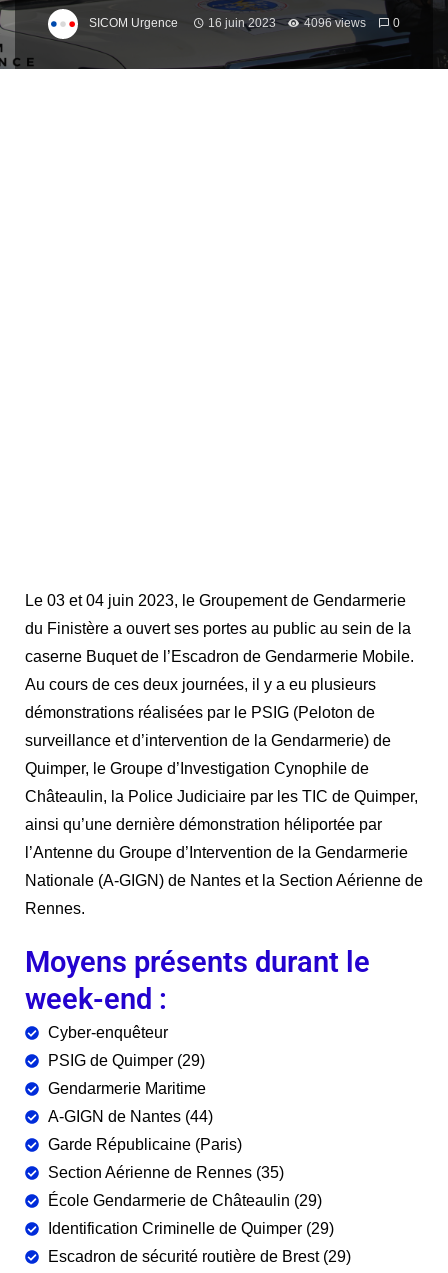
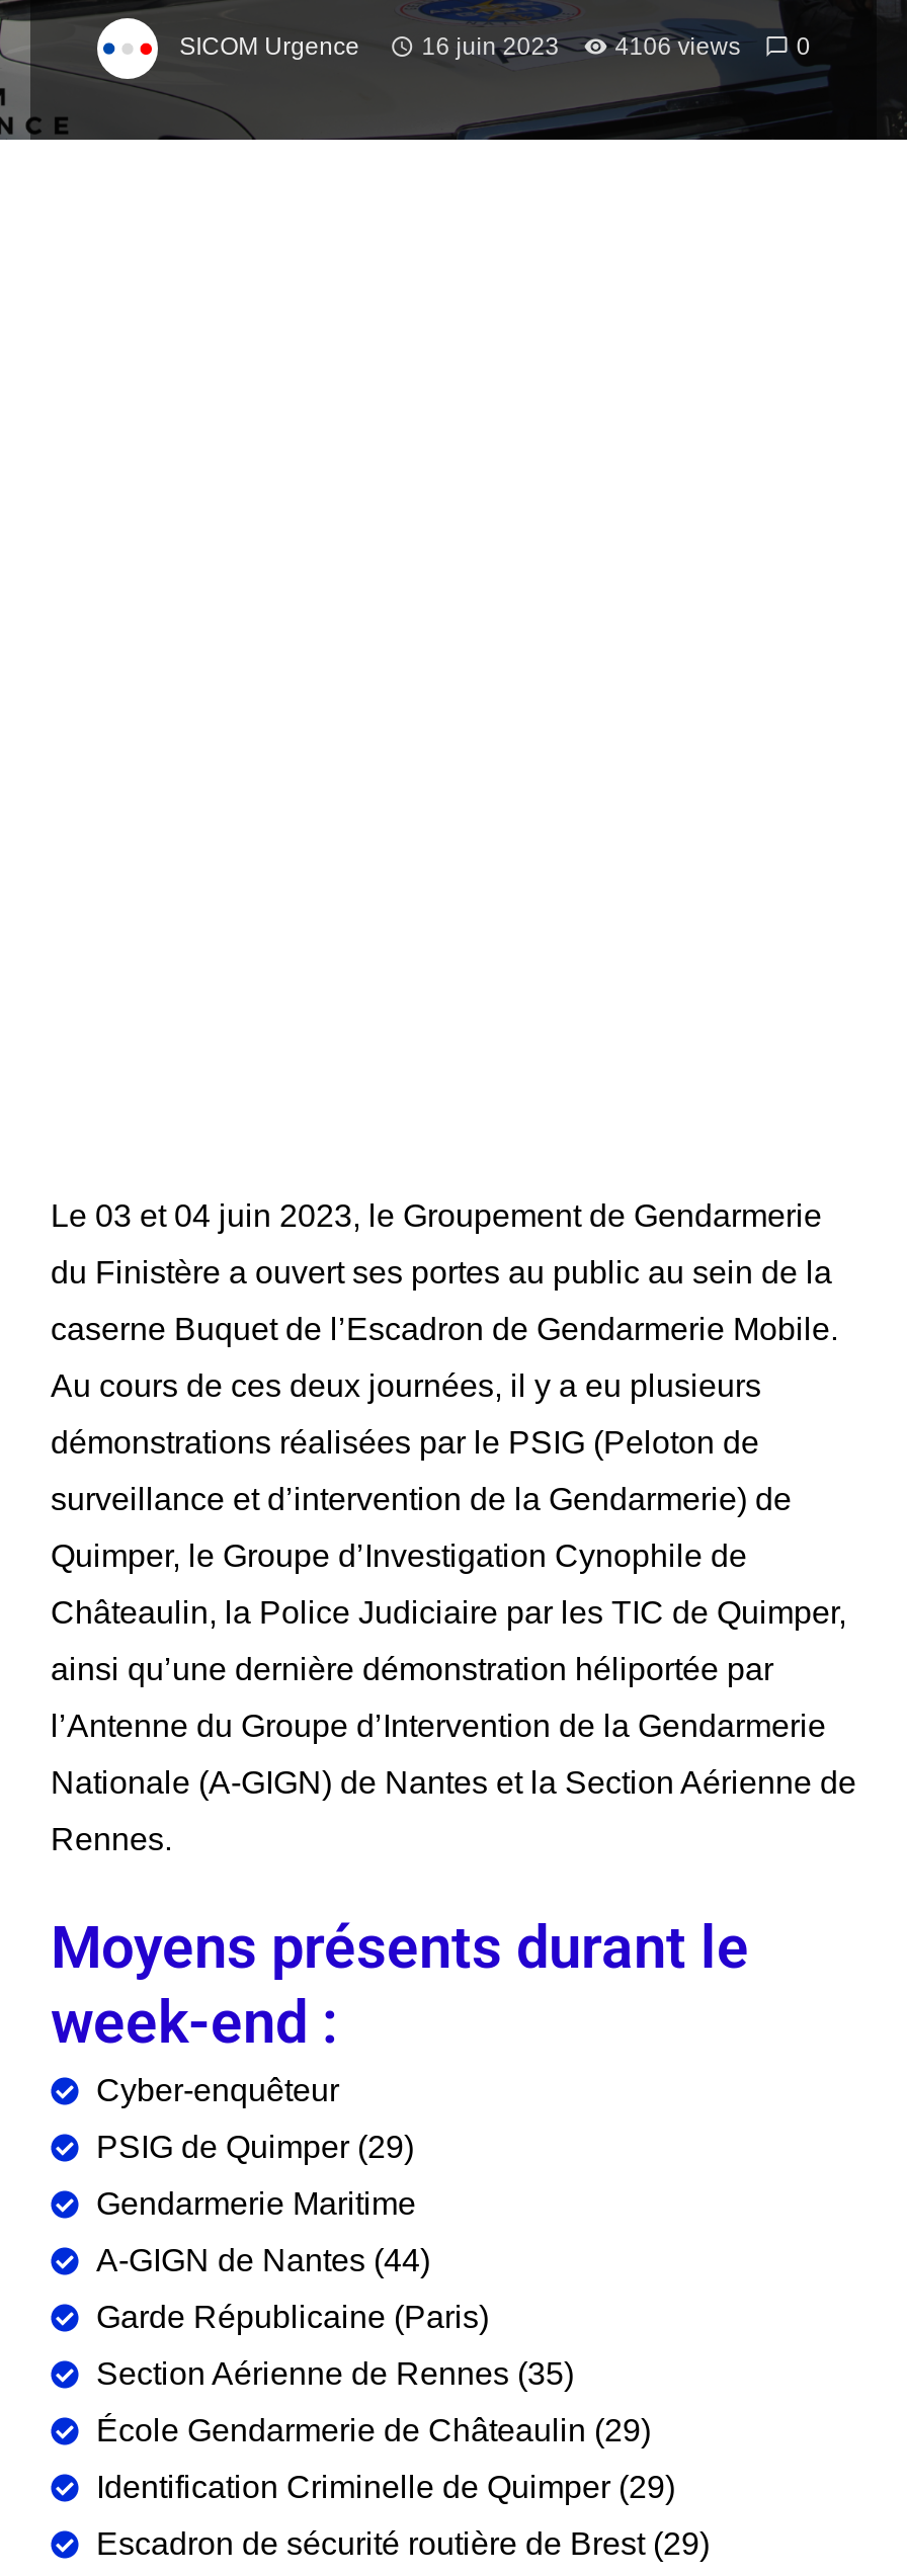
- 16 juin 2023 4096 views 0
+ 16 juin 2023 4106 views 0
